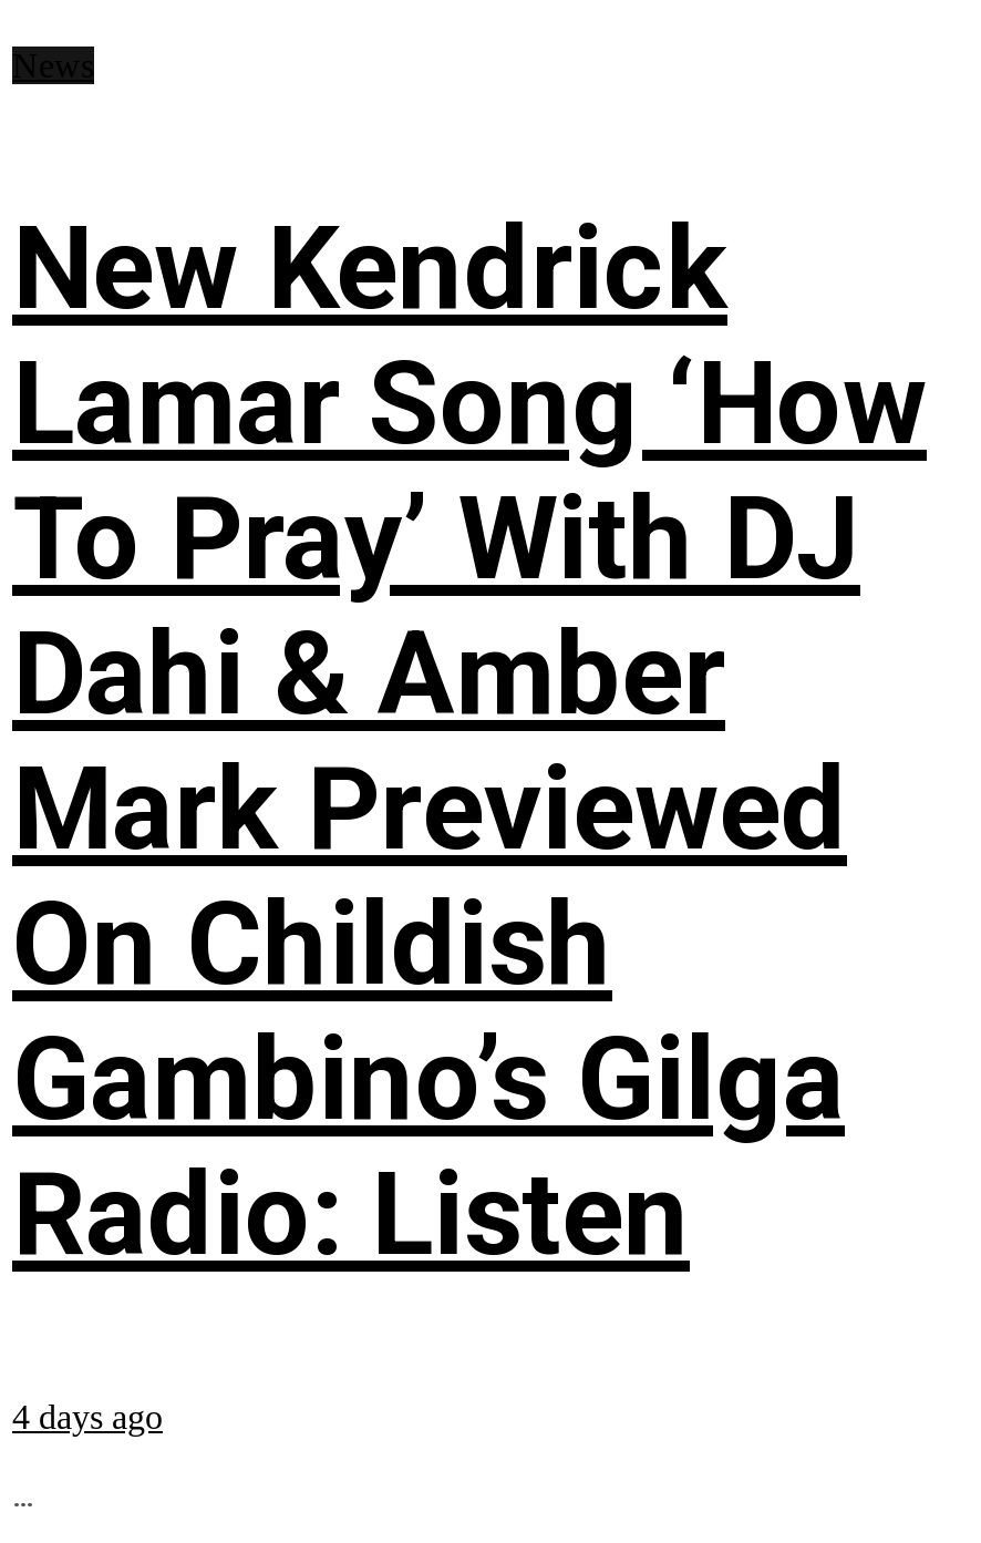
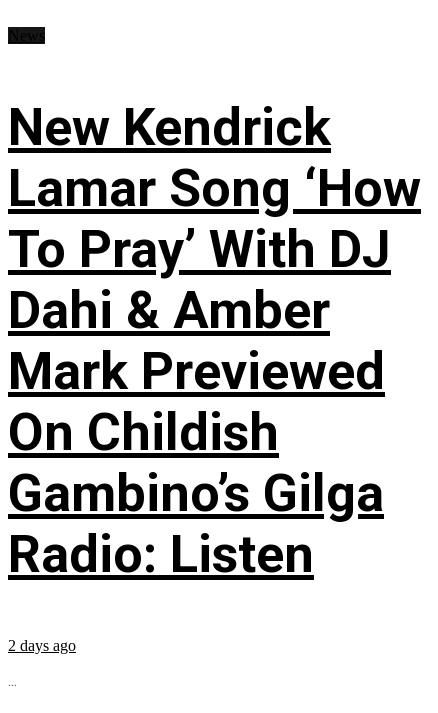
- 4 days ago
+ 2 days ago
